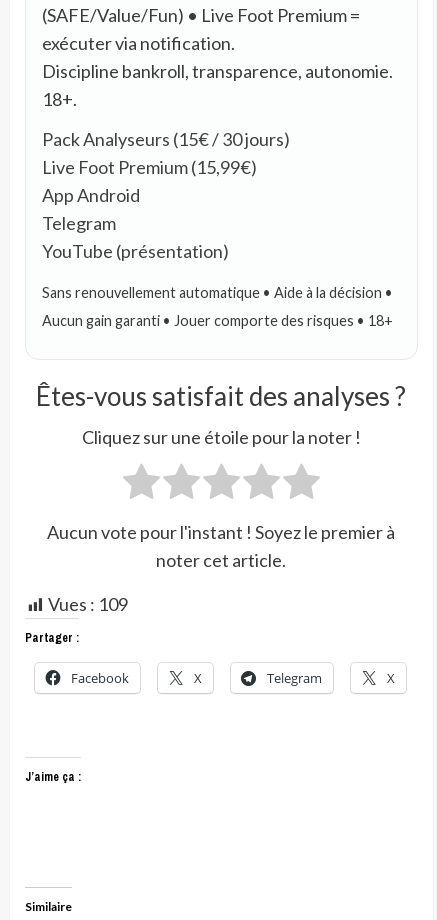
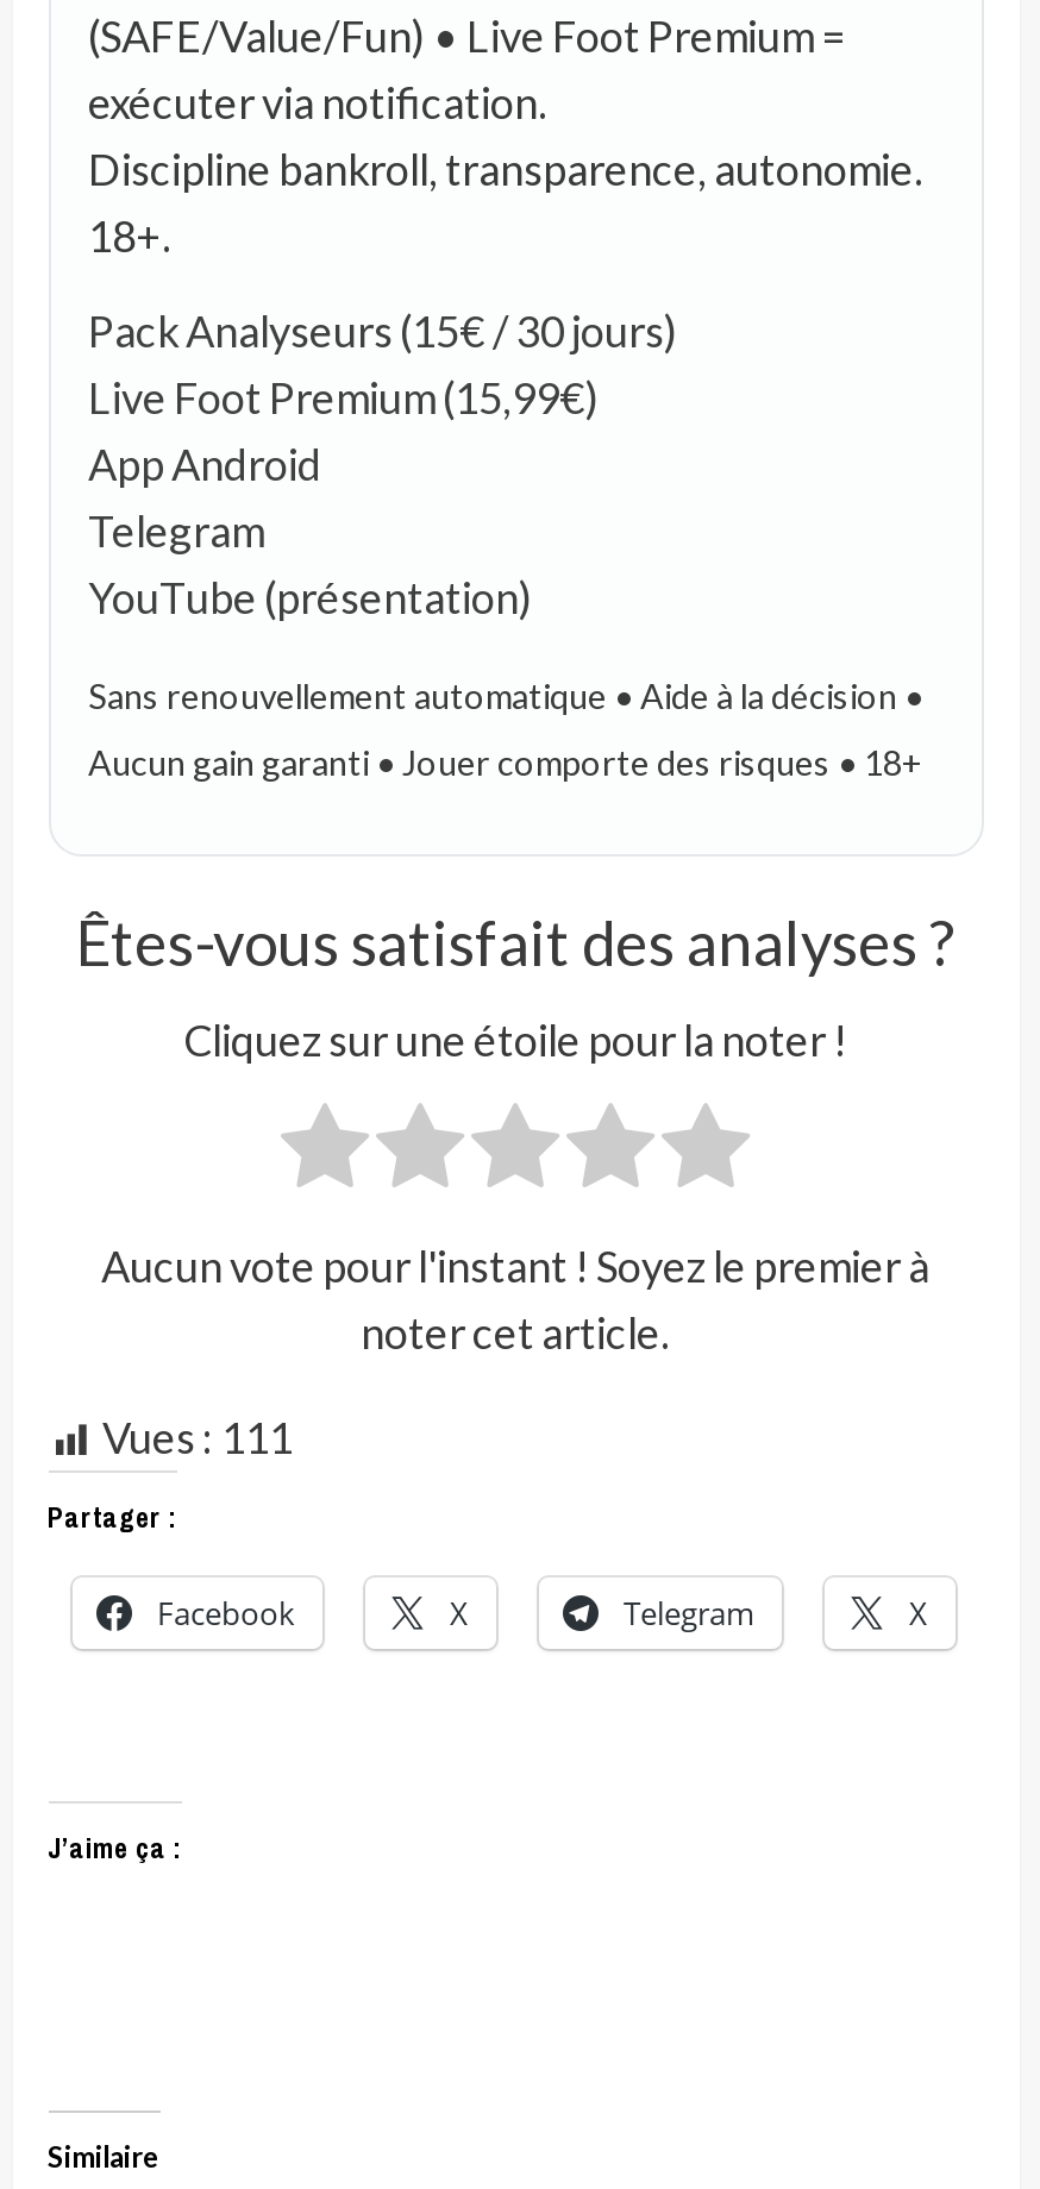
- Vues : 109
+ Vues : 111
